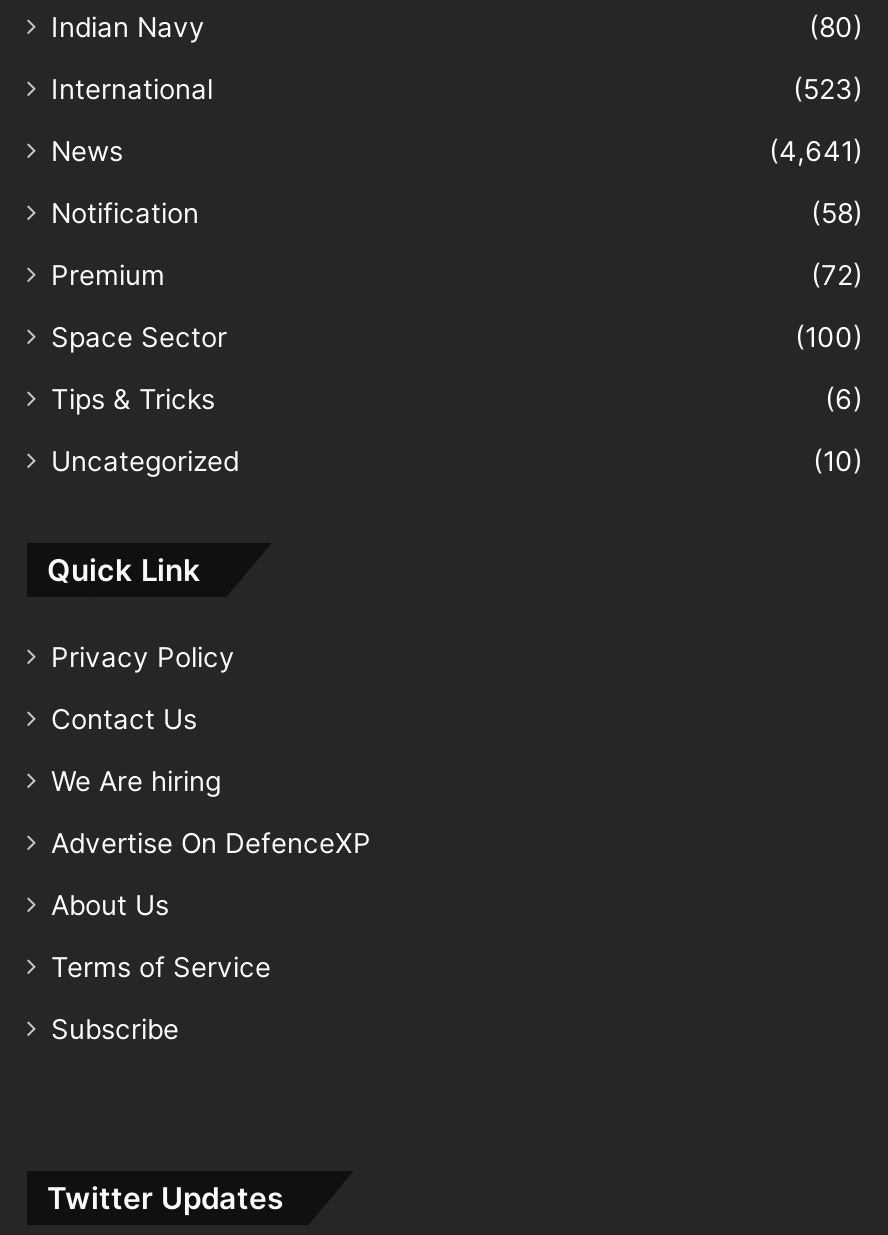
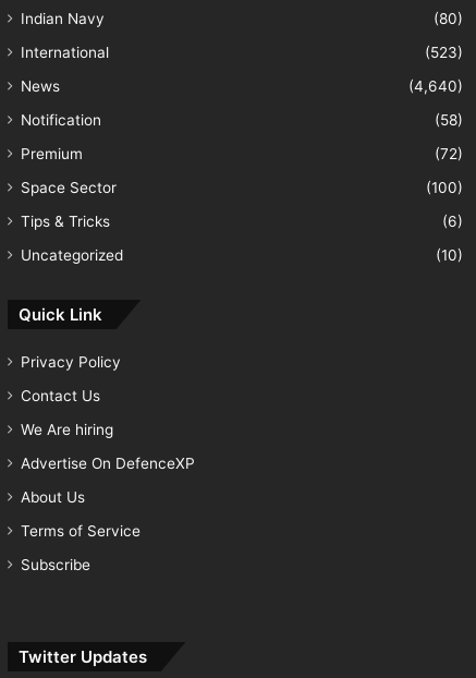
- (4,641)
+ (4,640)
